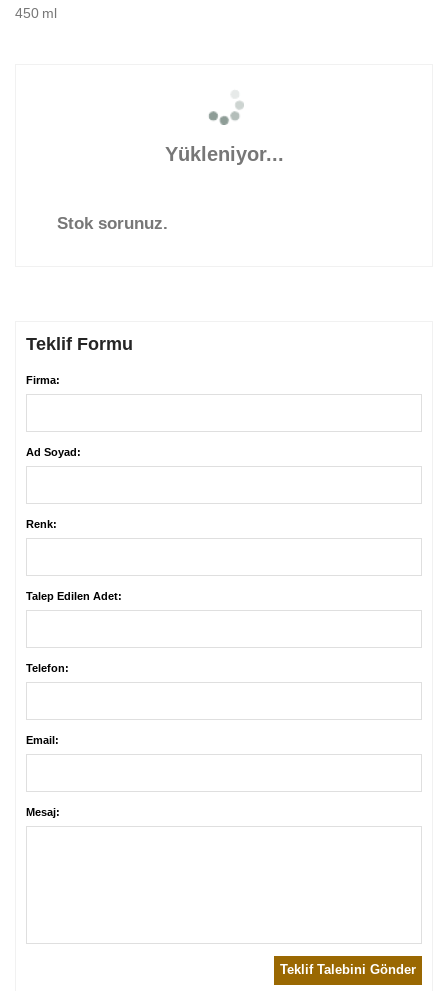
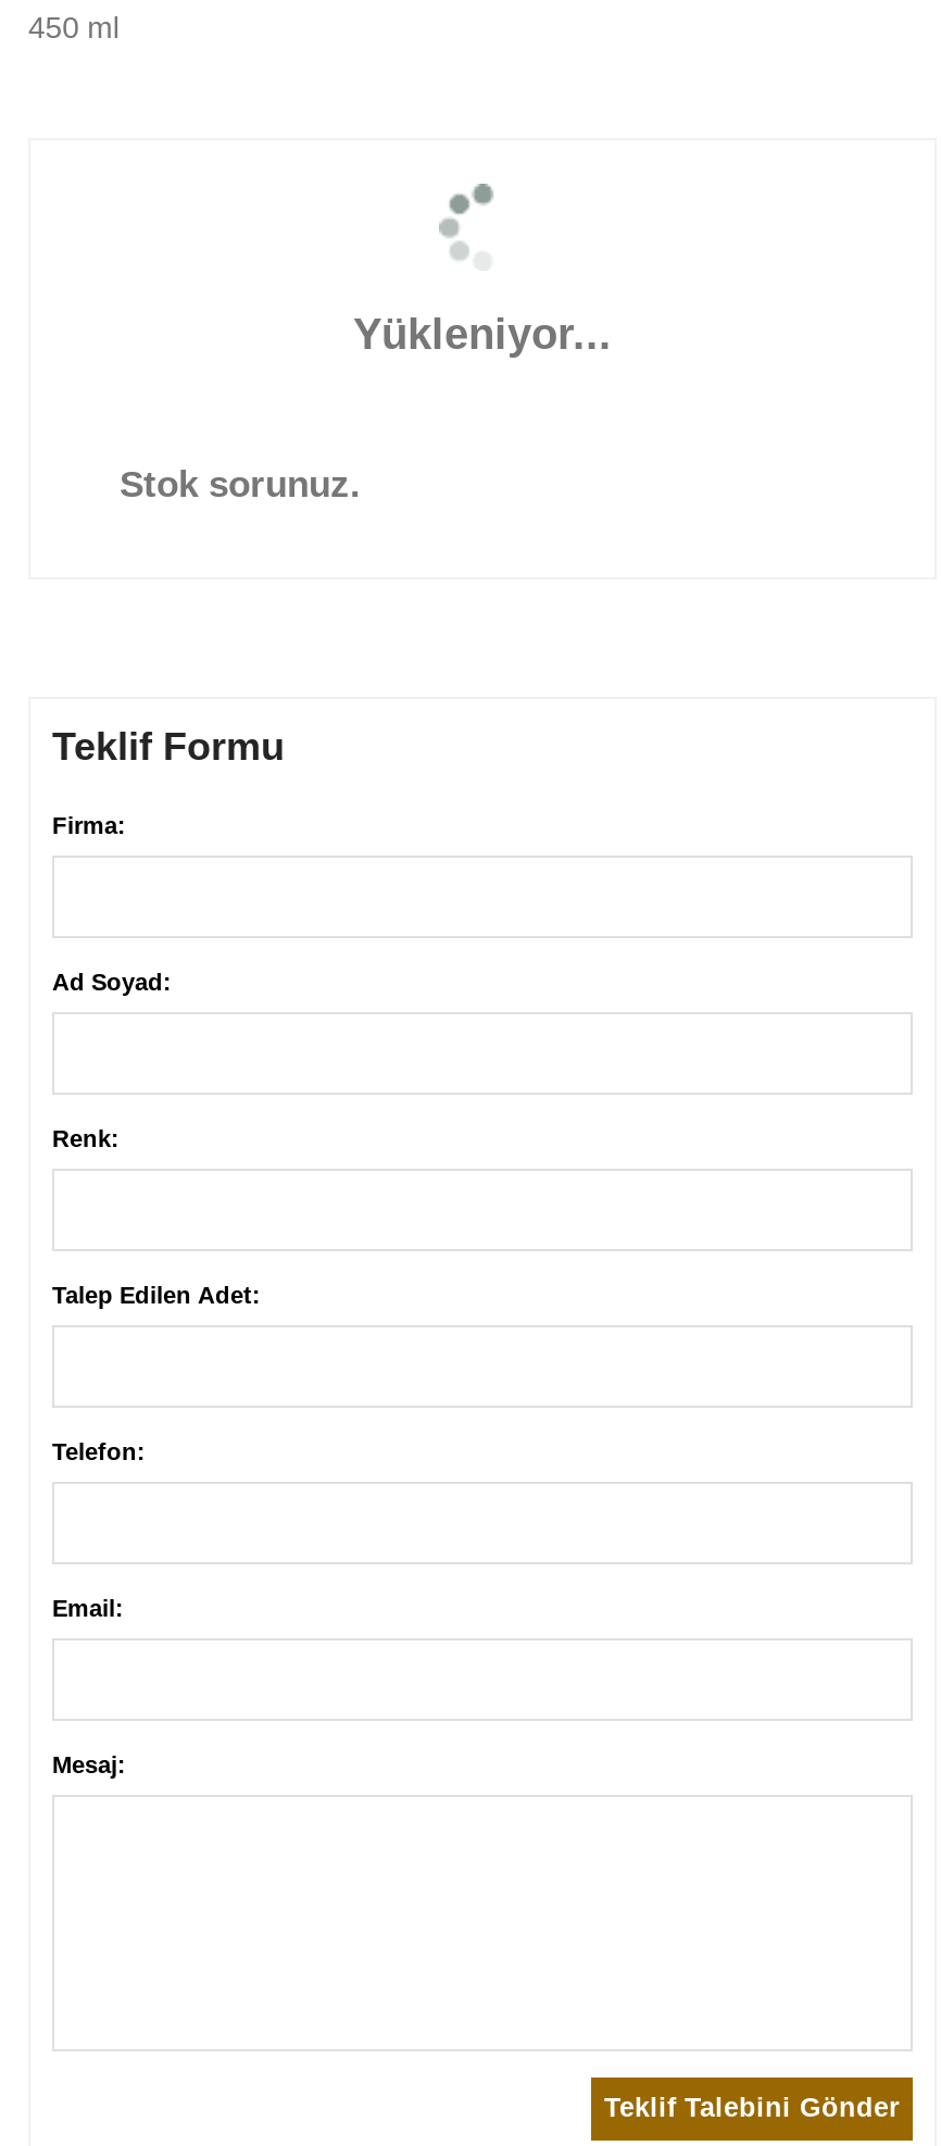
- [image]
+ [image]
